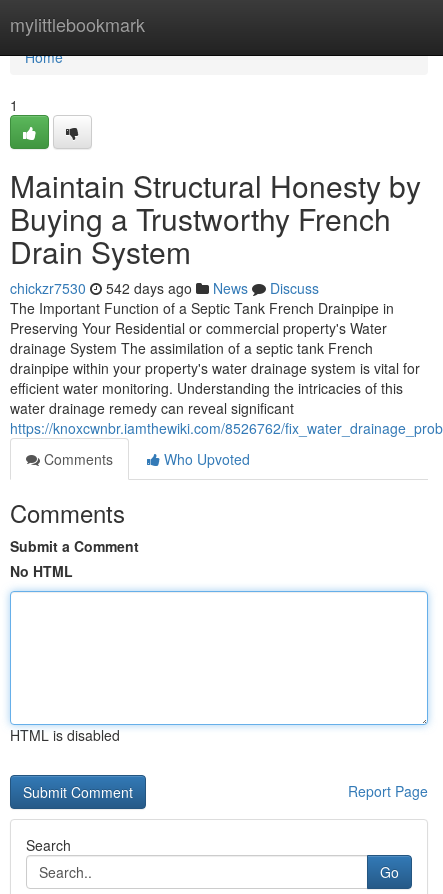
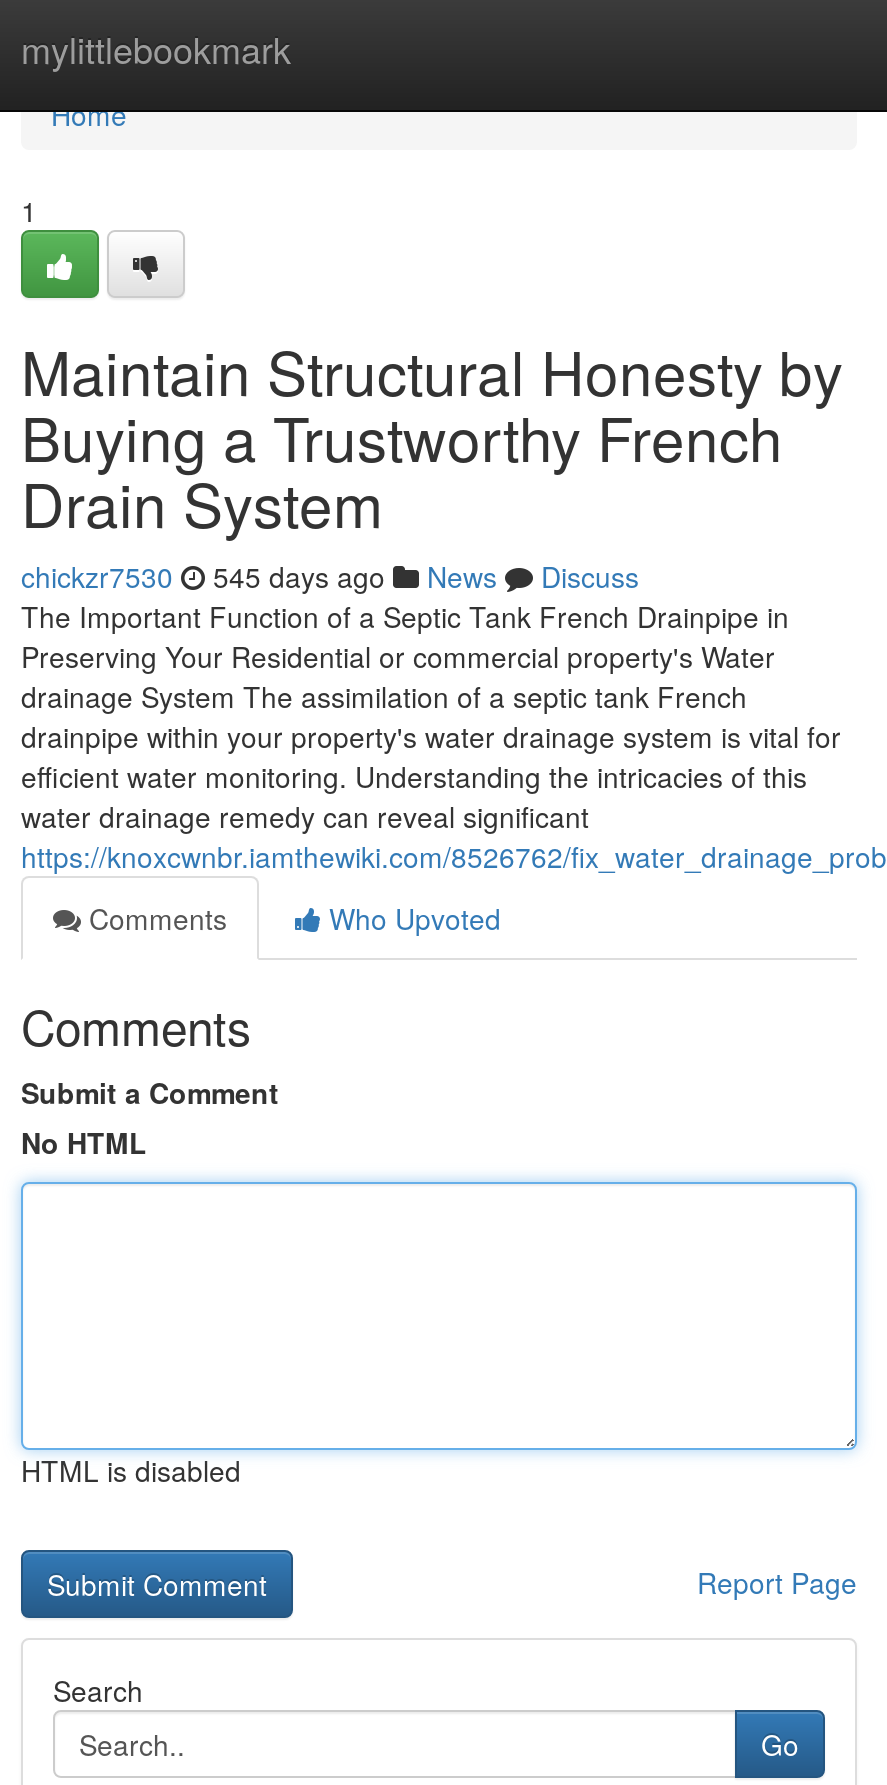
- chickzr7530 542 days ago News Discuss
+ chickzr7530 545 days ago News Discuss
